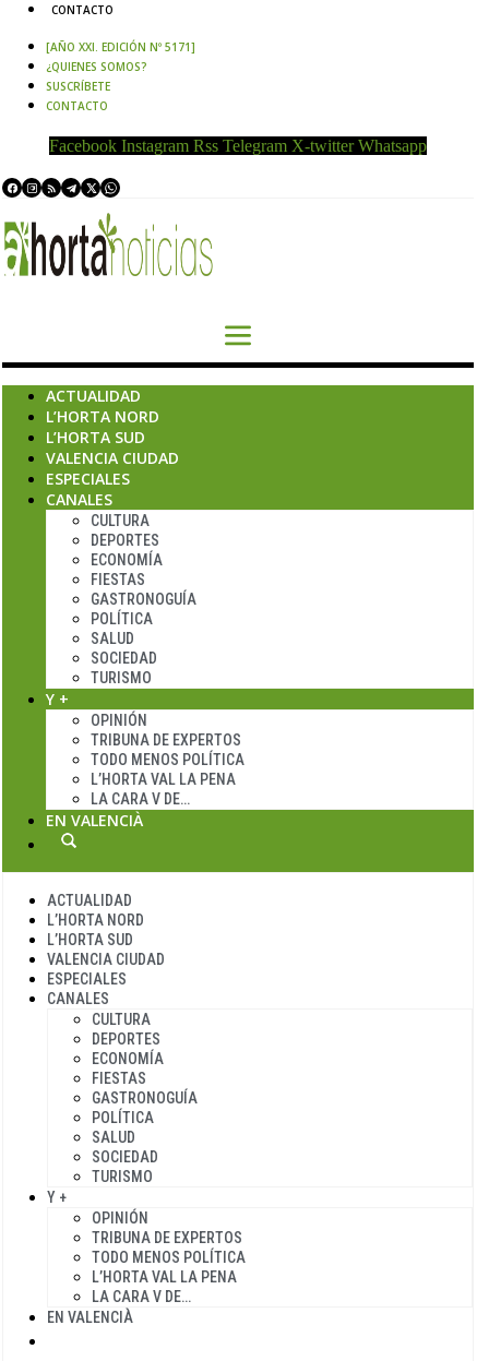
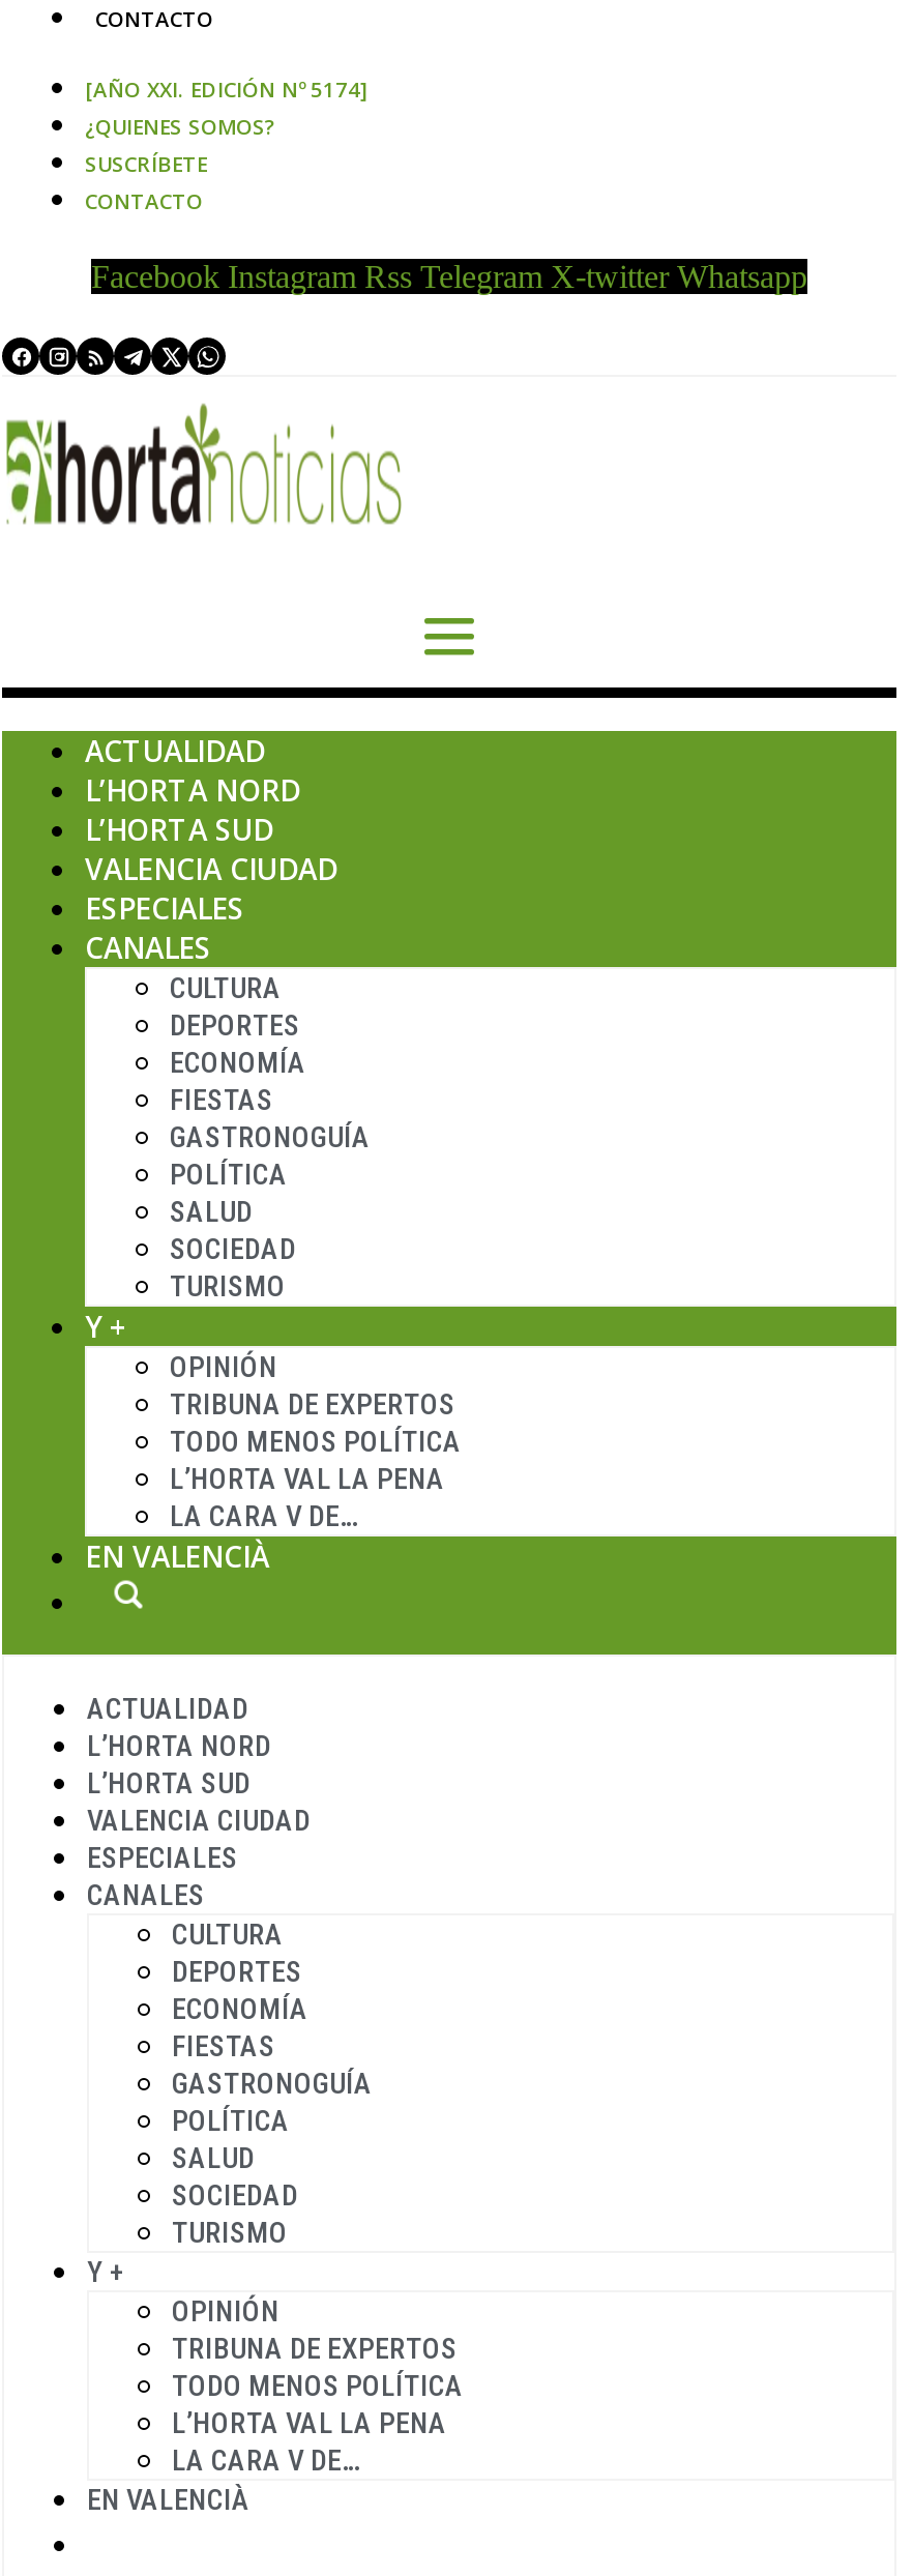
- [AÑO XXI. EDICIÓN Nº 5171]
+ [AÑO XXI. EDICIÓN Nº 5174]
